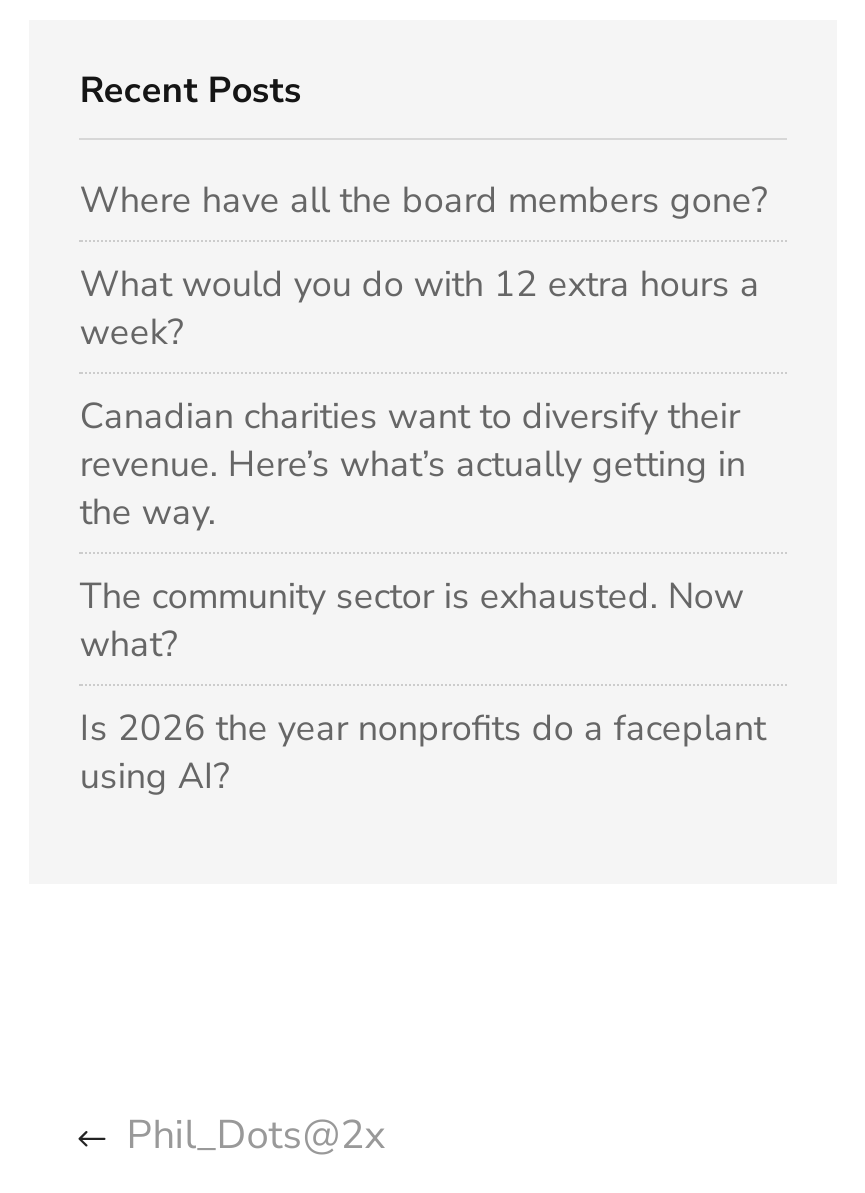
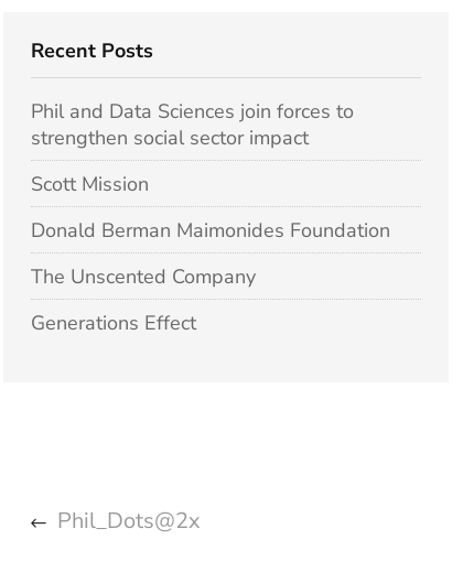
- Where have all the board members gone?
+ Phil and Data Sciences join forces to
+ strengthen social sector impact

- What would you do with 12 extra hours a
- week?
+ Scott Mission

- Canadian charities want to diversify their
- revenue. Here’s what’s actually getting in
- the way.
+ Donald Berman Maimonides Foundation

- The community sector is exhausted. Now
- what?
+ The Unscented Company

- Is 2026 the year nonprofits do a faceplant
- using AI?
+ Generations Effect
